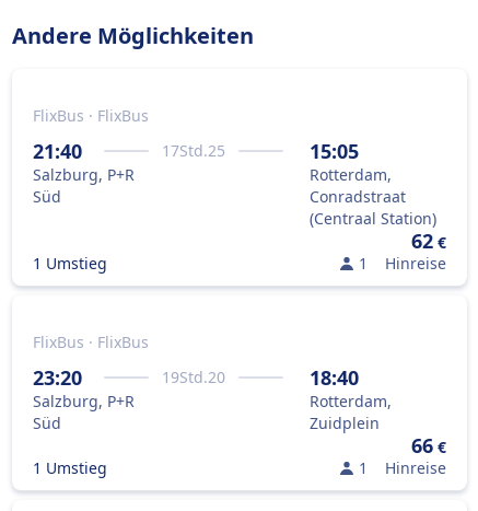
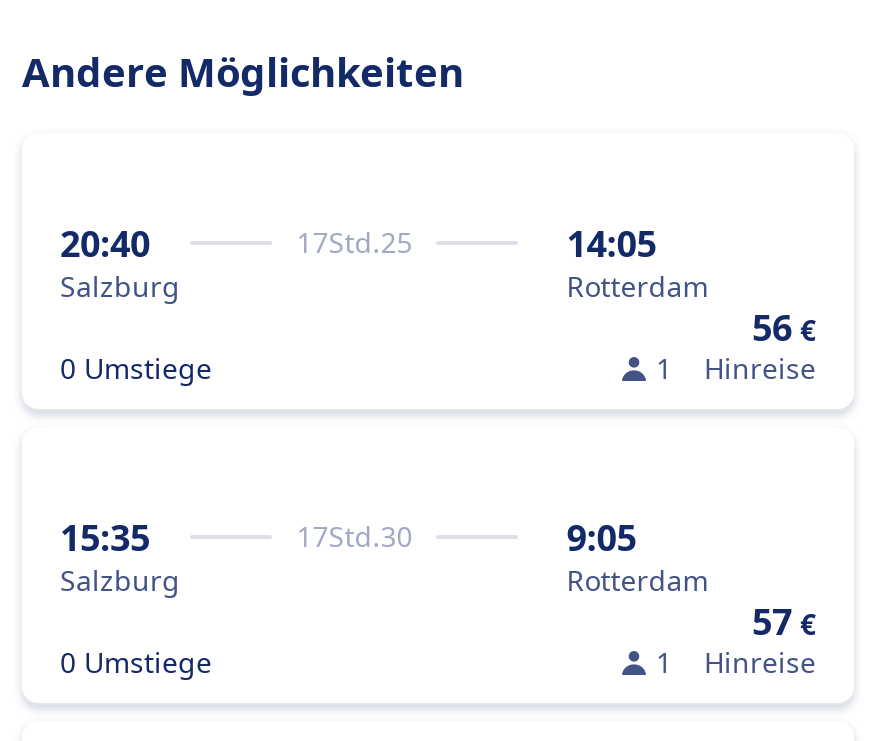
- FlixBus · FlixBus
- 21:40
+ 20:40

- 15:05
- Rotterdam,
- Conradstraat
- (Centraal Station)
- 62 €
+ 14:05
+ Rotterdam
+ 56 €

- Salzburg, P+R
- Süd
+ Salzburg

- 1 Umstieg
+ 0 Umstiege

- FlixBus · FlixBus
- 23:20
- 19Std.20
- Salzburg, P+R
- Süd
+ 15:35
+ 17Std.30
+ Salzburg

- 18:40
- Rotterdam,
- Zuidplein
- 66 €
+ 9:05
+ Rotterdam
+ 57 €

- 1 Umstieg
+ 0 Umstiege
